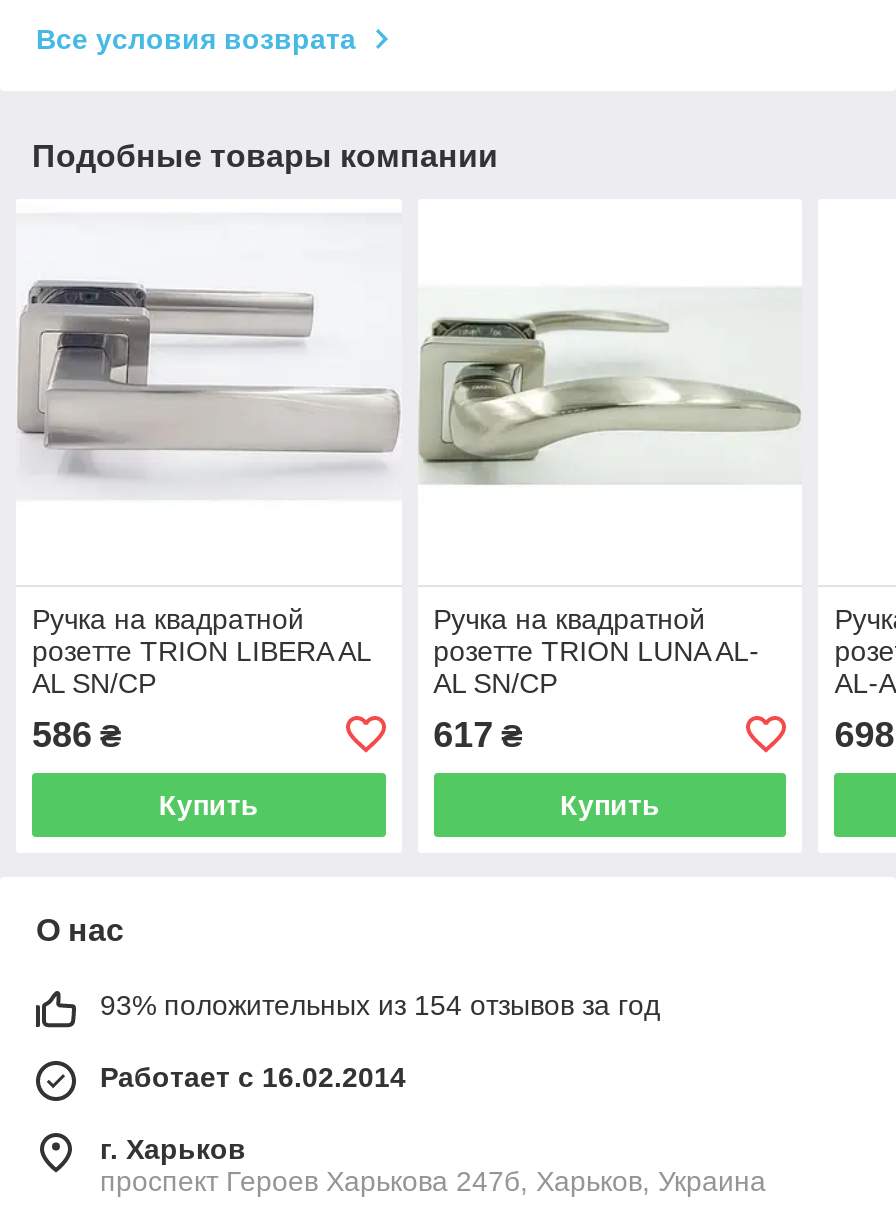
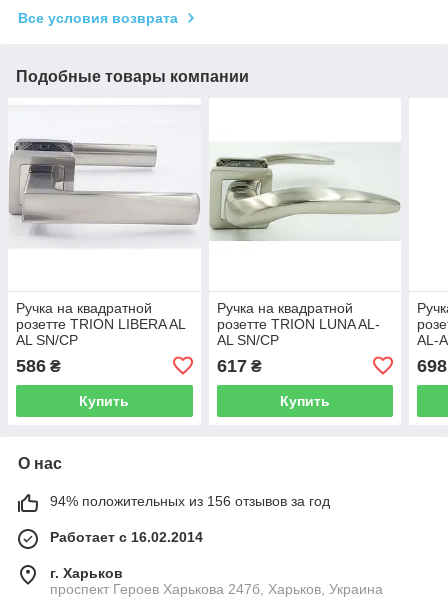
- 93% положительных из 154 отзывов за год
+ 94% положительных из 156 отзывов за год
